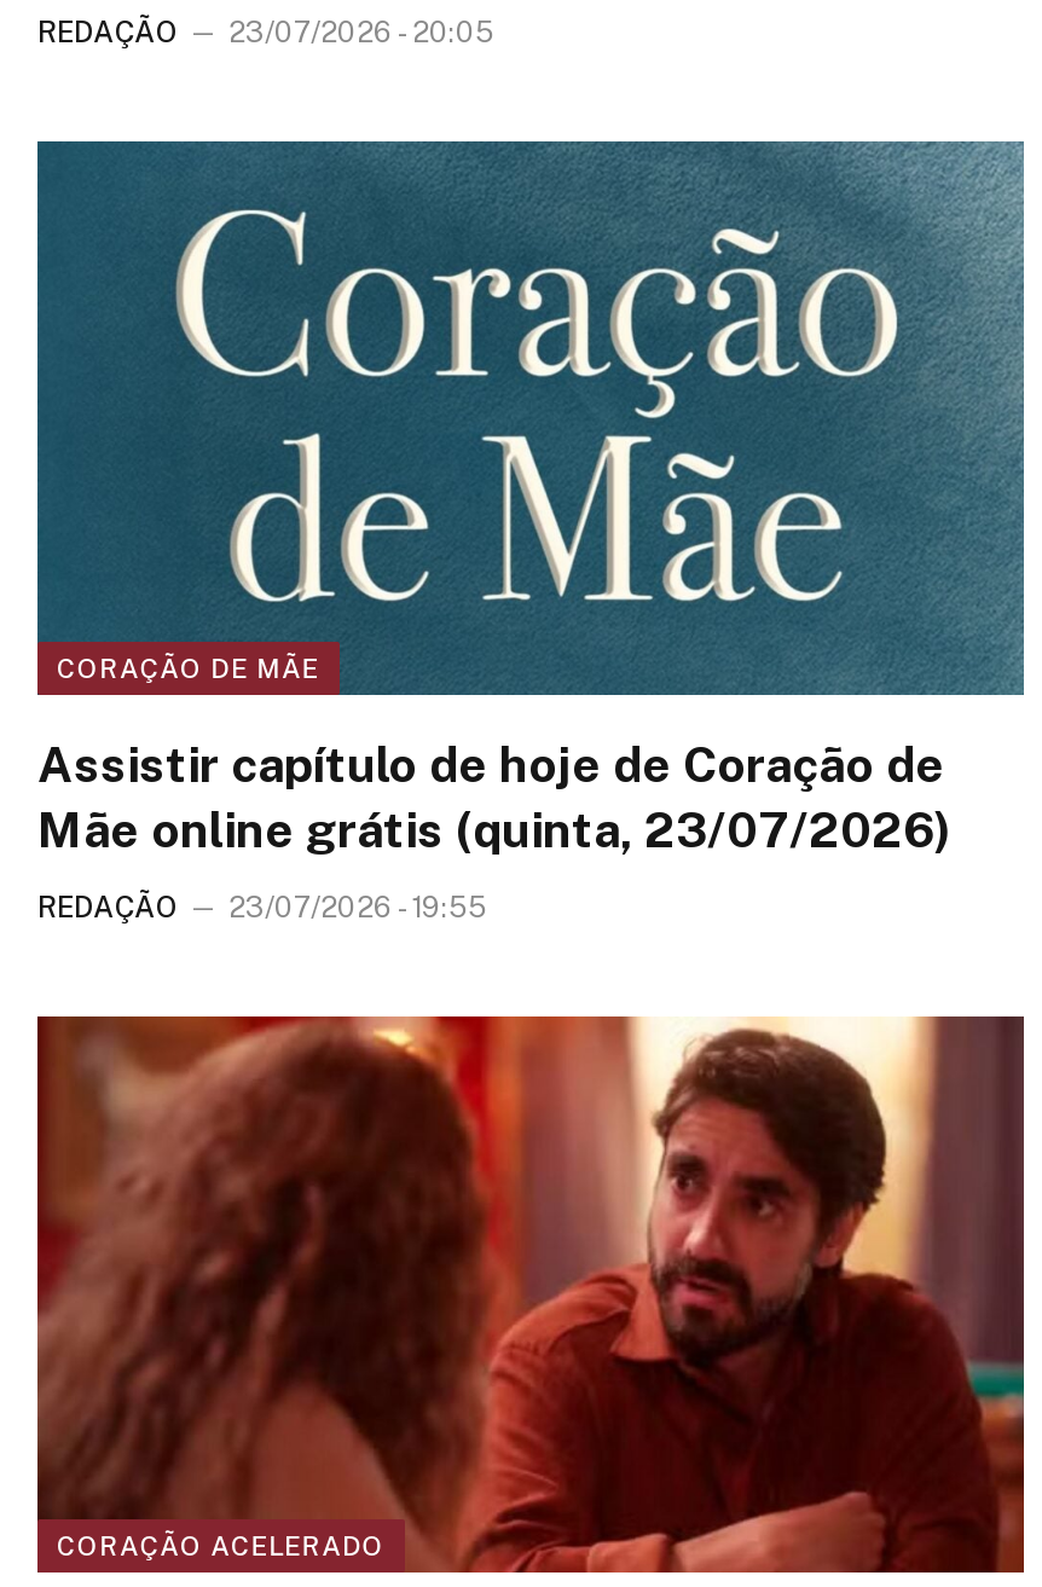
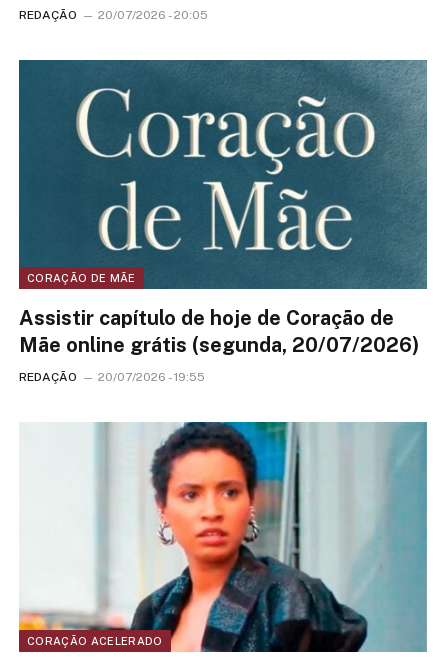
- REDAÇÃO 23/07/2026 - 20:05
+ REDAÇÃO 20/07/2026 - 20:05

- Mãe online grátis (quinta, 23/07/2026)
+ Mãe online grátis (segunda, 20/07/2026)

- REDAÇÃO 23/07/2026 - 19:55
+ REDAÇÃO 20/07/2026 - 19:55

- [image]
+ [image]
